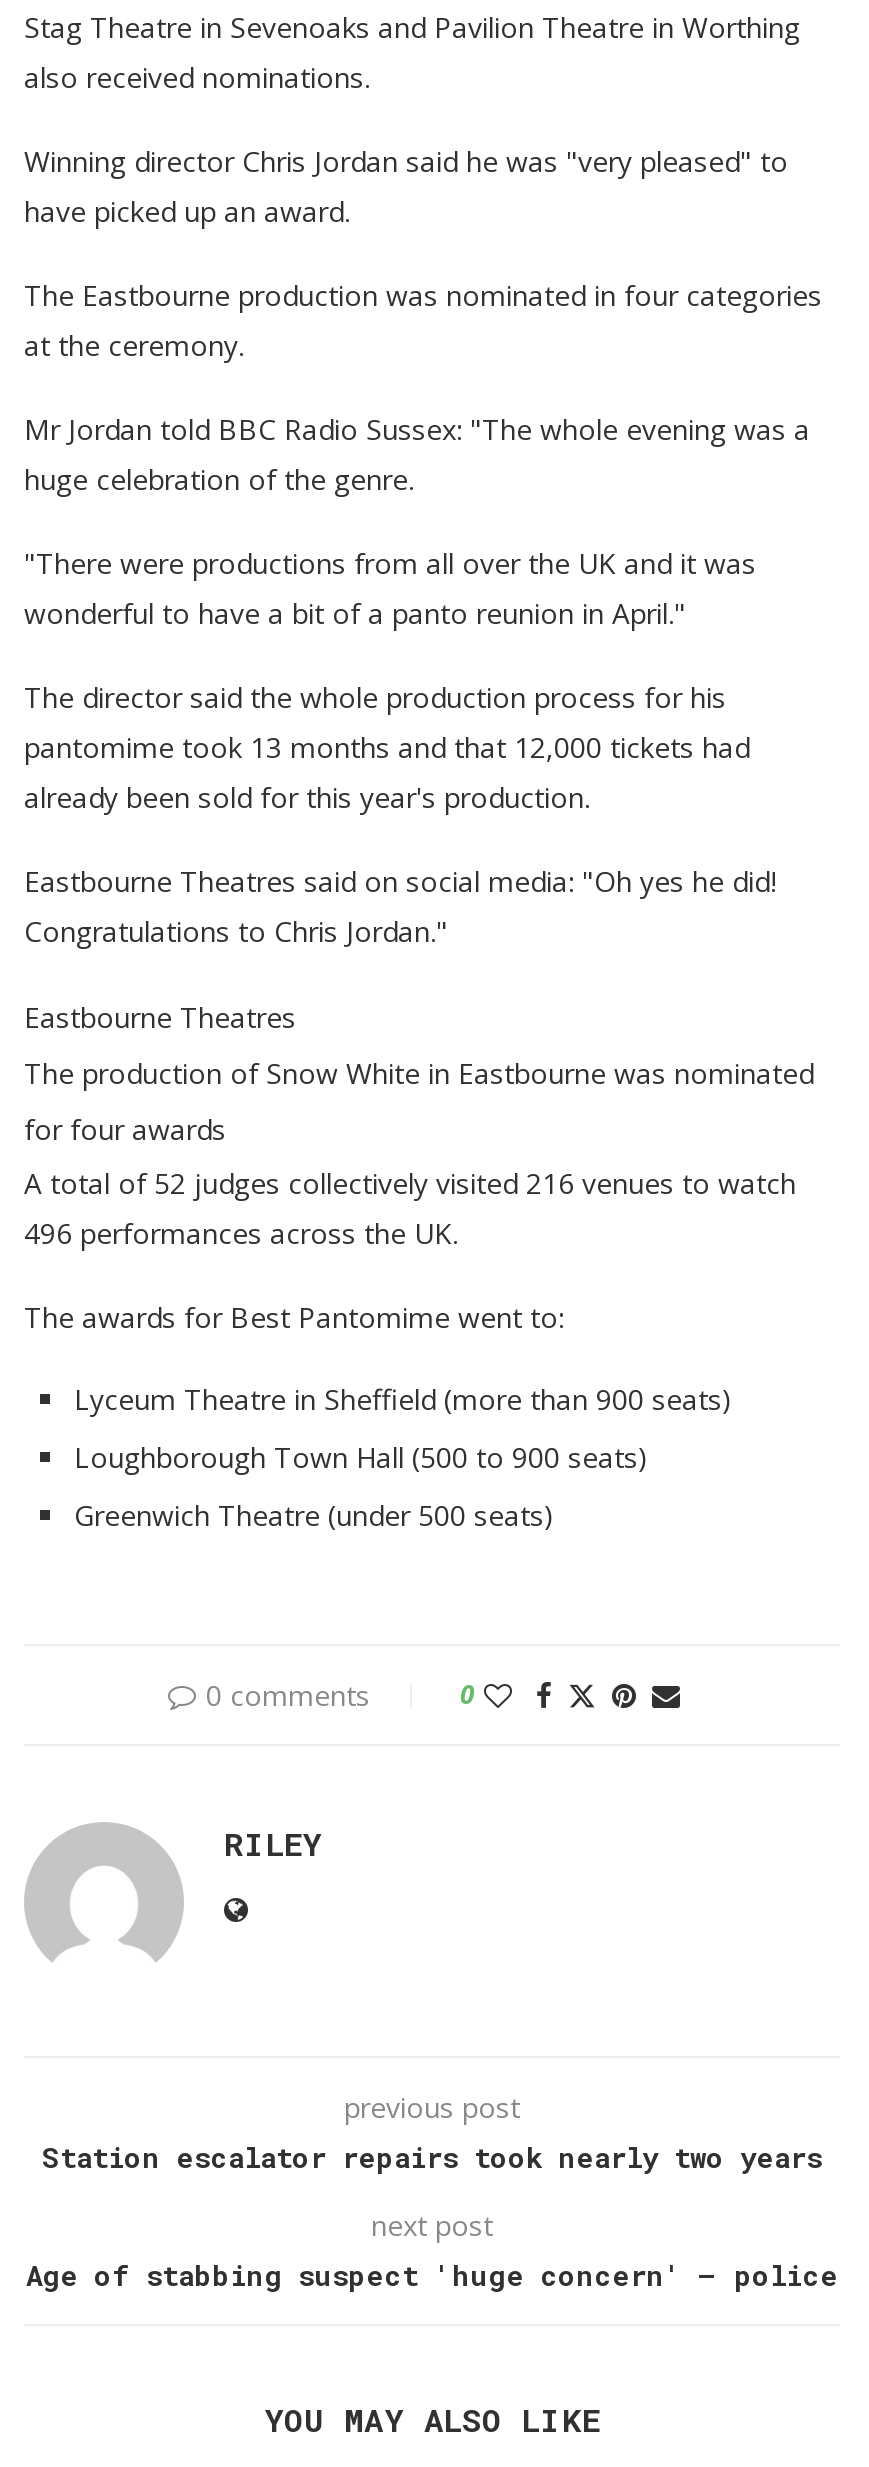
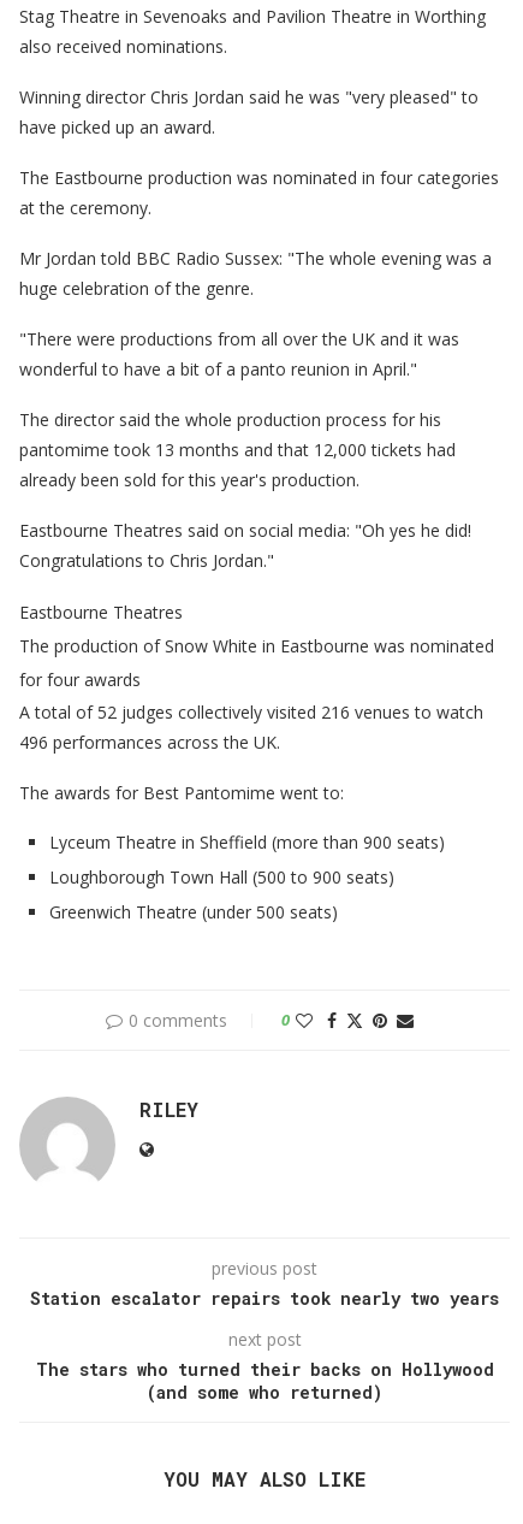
- Age of stabbing suspect 'huge concern' – police
+ The stars who turned their backs on Hollywood
+ (and some who returned)
